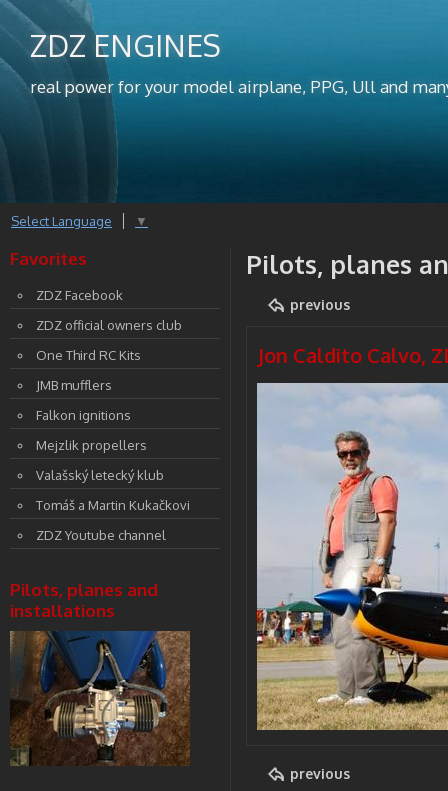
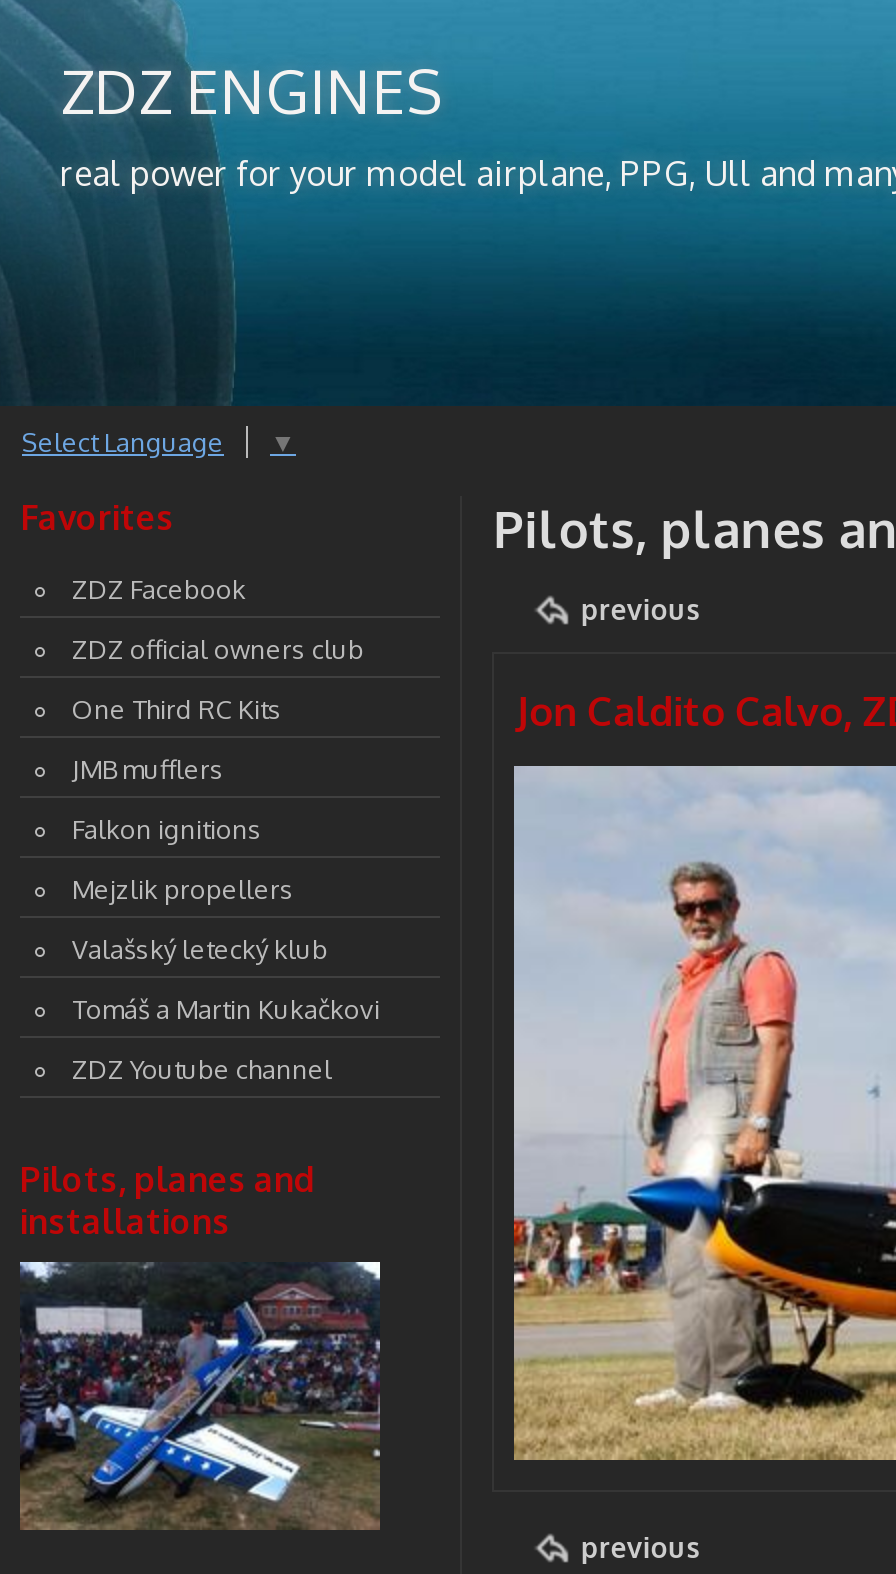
- [image]
+ [image]
